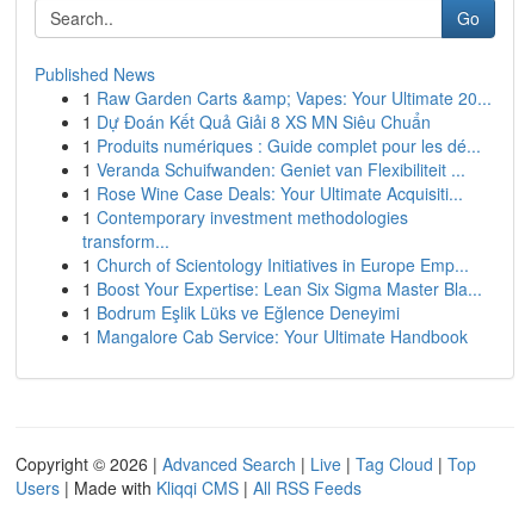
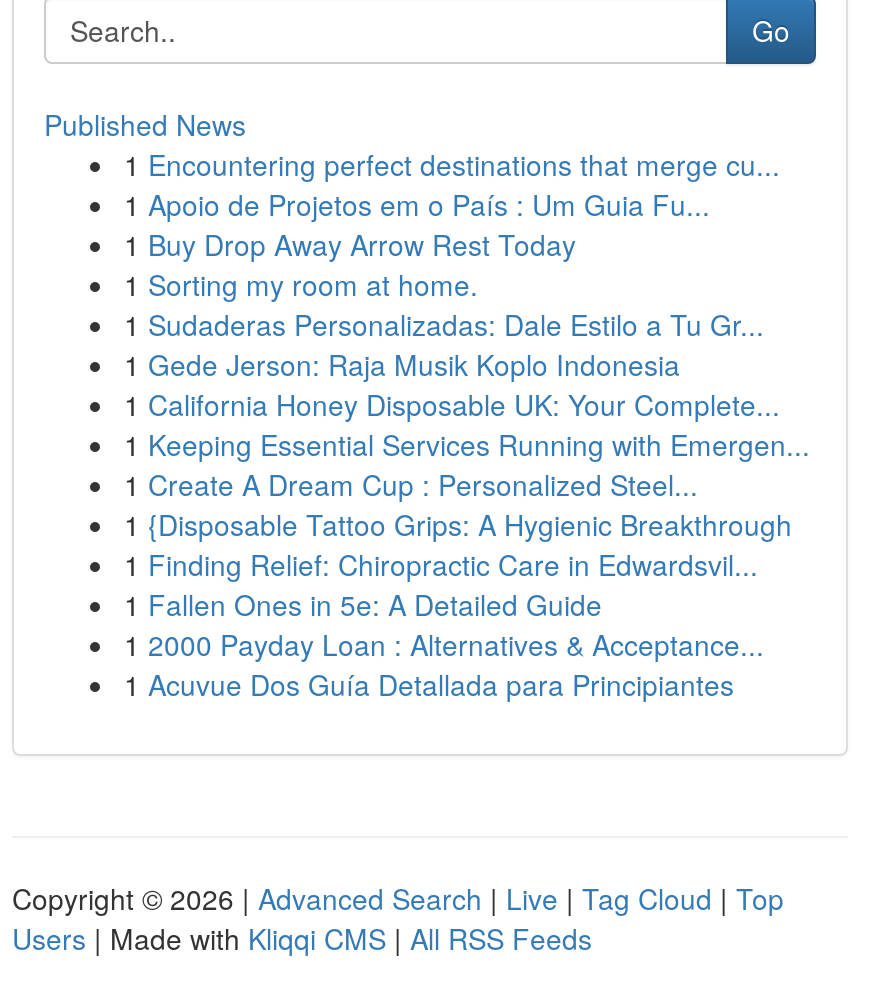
- 1 Raw Garden Carts &amp; Vapes: Your Ultimate 20...
- 1 Dự Đoán Kết Quả Giải 8 XS MN Siêu Chuẩn
- 1 Produits numériques : Guide complet pour les dé...
- 1 Veranda Schuifwanden: Geniet van Flexibiliteit ...
- 1 Rose Wine Case Deals: Your Ultimate Acquisiti...
- 1 Contemporary investment methodologies
- transform...
- 1 Church of Scientology Initiatives in Europe Emp...
- 1 Boost Your Expertise: Lean Six Sigma Master Bla...
- 1 Bodrum Eşlik Lüks ve Eğlence Deneyimi
- 1 Mangalore Cab Service: Your Ultimate Handbook
+ 1 Encountering perfect destinations that merge cu...
+ 1 Apoio de Projetos em o País : Um Guia Fu...
+ 1 Buy Drop Away Arrow Rest Today
+ 1 Sorting my room at home.
+ 1 Sudaderas Personalizadas: Dale Estilo a Tu Gr...
+ 1 Gede Jerson: Raja Musik Koplo Indonesia
+ 1 California Honey Disposable UK: Your Complete...
+ 1 Keeping Essential Services Running with Emergen...
+ 1 Create A Dream Cup : Personalized Steel...
+ 1 {Disposable Tattoo Grips: A Hygienic Breakthrough
+ 1 Finding Relief: Chiropractic Care in Edwardsvil...
+ 1 Fallen Ones in 5e: A Detailed Guide
+ 1 2000 Payday Loan : Alternatives & Acceptance...
+ 1 Acuvue Dos Guía Detallada para Principiantes
